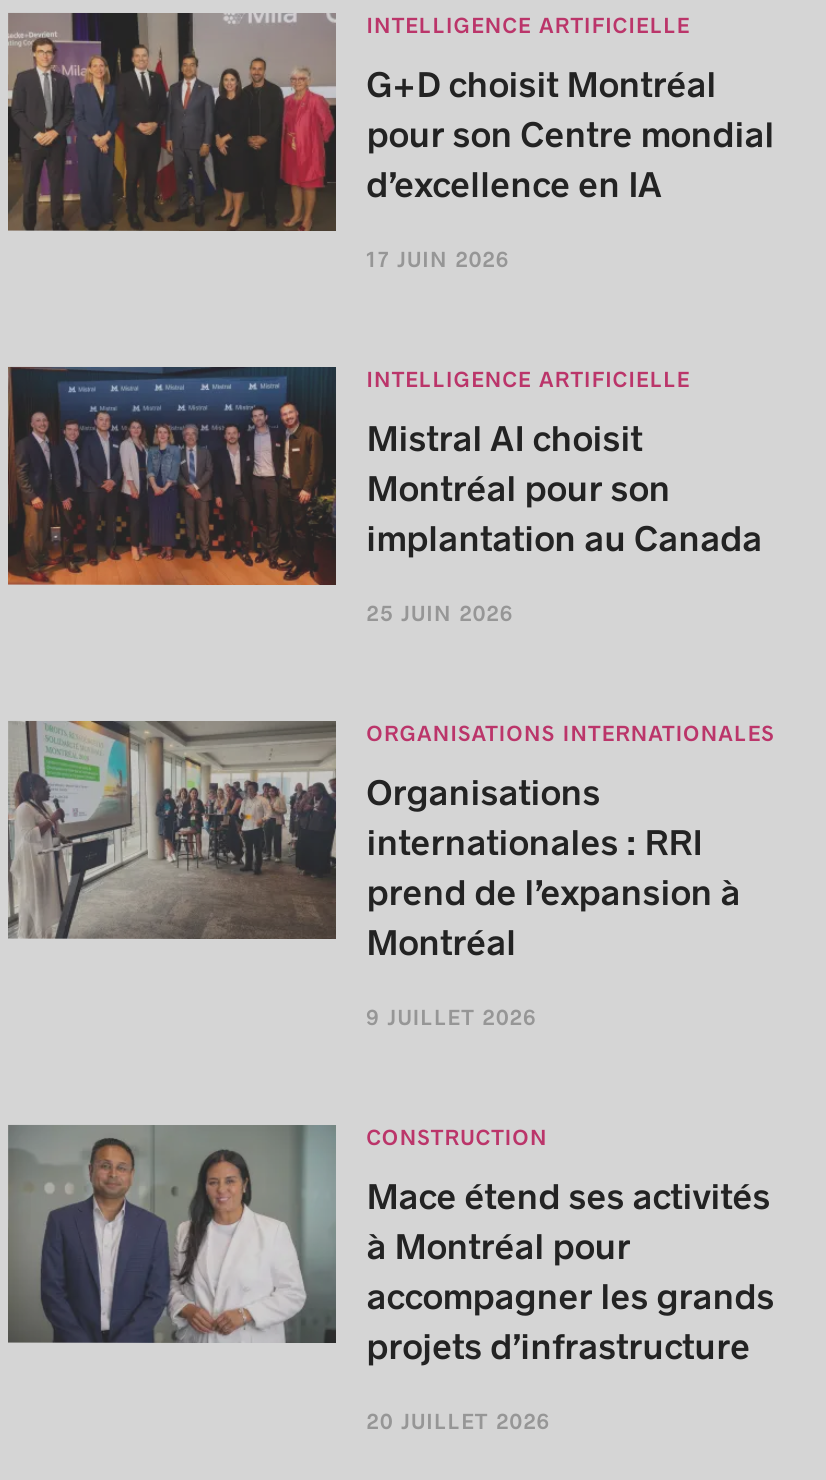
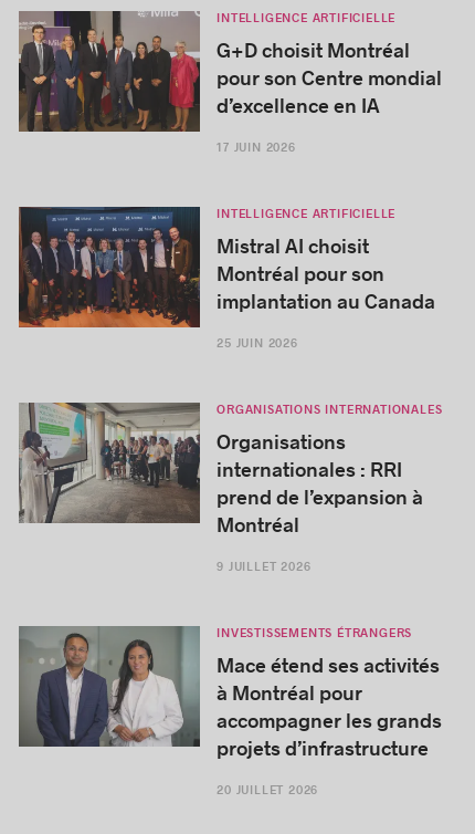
- CONSTRUCTION
+ INVESTISSEMENTS ÉTRANGERS
